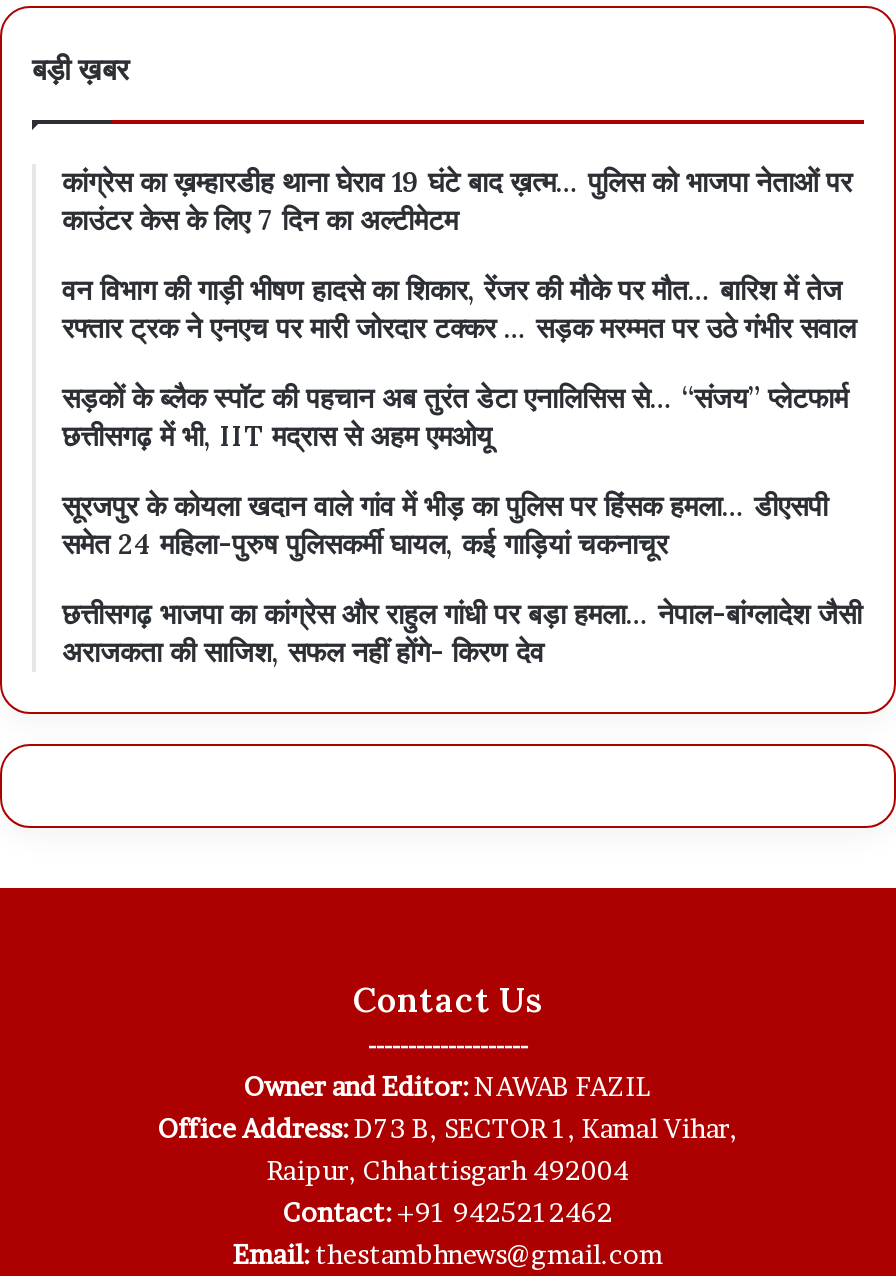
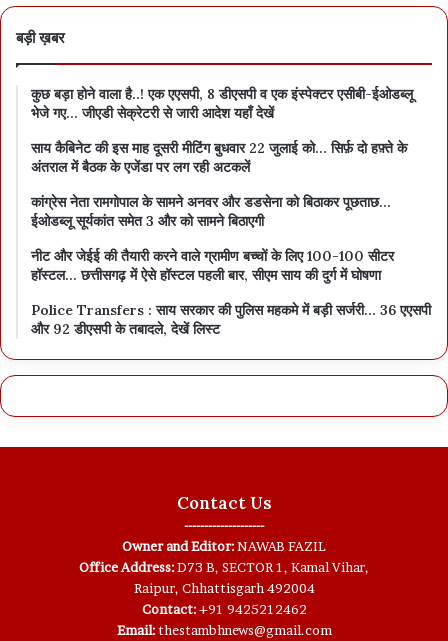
- कांग्रेस का ख़म्हारडीह थाना घेराव 19 घंटे बाद ख़त्म… पुलिस को भाजपा नेताओं पर
- काउंटर केस के लिए 7 दिन का अल्टीमेटम
+ कुछ बड़ा होने वाला है..! एक एएसपी, 8 डीएसपी व एक इंस्पेक्टर एसीबी-ईओडब्लू
+ भेजे गए… जीएडी सेक्रेटरी से जारी आदेश यहाँ देखें

- वन विभाग की गाड़ी भीषण हादसे का शिकार, रेंजर की मौके पर मौत… बारिश में तेज
- रफ्तार ट्रक ने एनएच पर मारी जोरदार टक्कर … सड़क मरम्मत पर उठे गंभीर सवाल
+ साय कैबिनेट की इस माह दूसरी मीटिंग बुधवार 22 जुलाई को… सिर्फ़ दो हफ़्ते के
+ अंतराल में बैठक के एजेंडा पर लग रही अटकलें

- सड़कों के ब्लैक स्पॉट की पहचान अब तुरंत डेटा एनालिसिस से… “संजय” प्लेटफार्म
- छत्तीसगढ़ में भी, IIT मद्रास से अहम एमओयू
+ कांग्रेस नेता रामगोपाल के सामने अनवर और डडसेना को बिठाकर पूछताछ…
+ ईओडब्लू सूर्यकांत समेत 3 और को सामने बिठाएगी

- सूरजपुर के कोयला खदान वाले गांव में भीड़ का पुलिस पर हिंसक हमला… डीएसपी
- समेत 24 महिला-पुरुष पुलिसकर्मी घायल, कई गाड़ियां चकनाचूर
+ नीट और जेईई की तैयारी करने वाले ग्रामीण बच्चों के लिए 100-100 सीटर
+ हॉस्टल… छत्तीसगढ़ में ऐसे हॉस्टल पहली बार, सीएम साय की दुर्ग में घोषणा

- छत्तीसगढ़ भाजपा का कांग्रेस और राहुल गांधी पर बड़ा हमला… नेपाल-बांग्लादेश जैसी
- अराजकता की साजिश, सफल नहीं होंगे- किरण देव
+ Police Transfers : साय सरकार की पुलिस महकमे में बड़ी सर्जरी… 36 एएसपी
+ और 92 डीएसपी के तबादले, देखें लिस्ट
